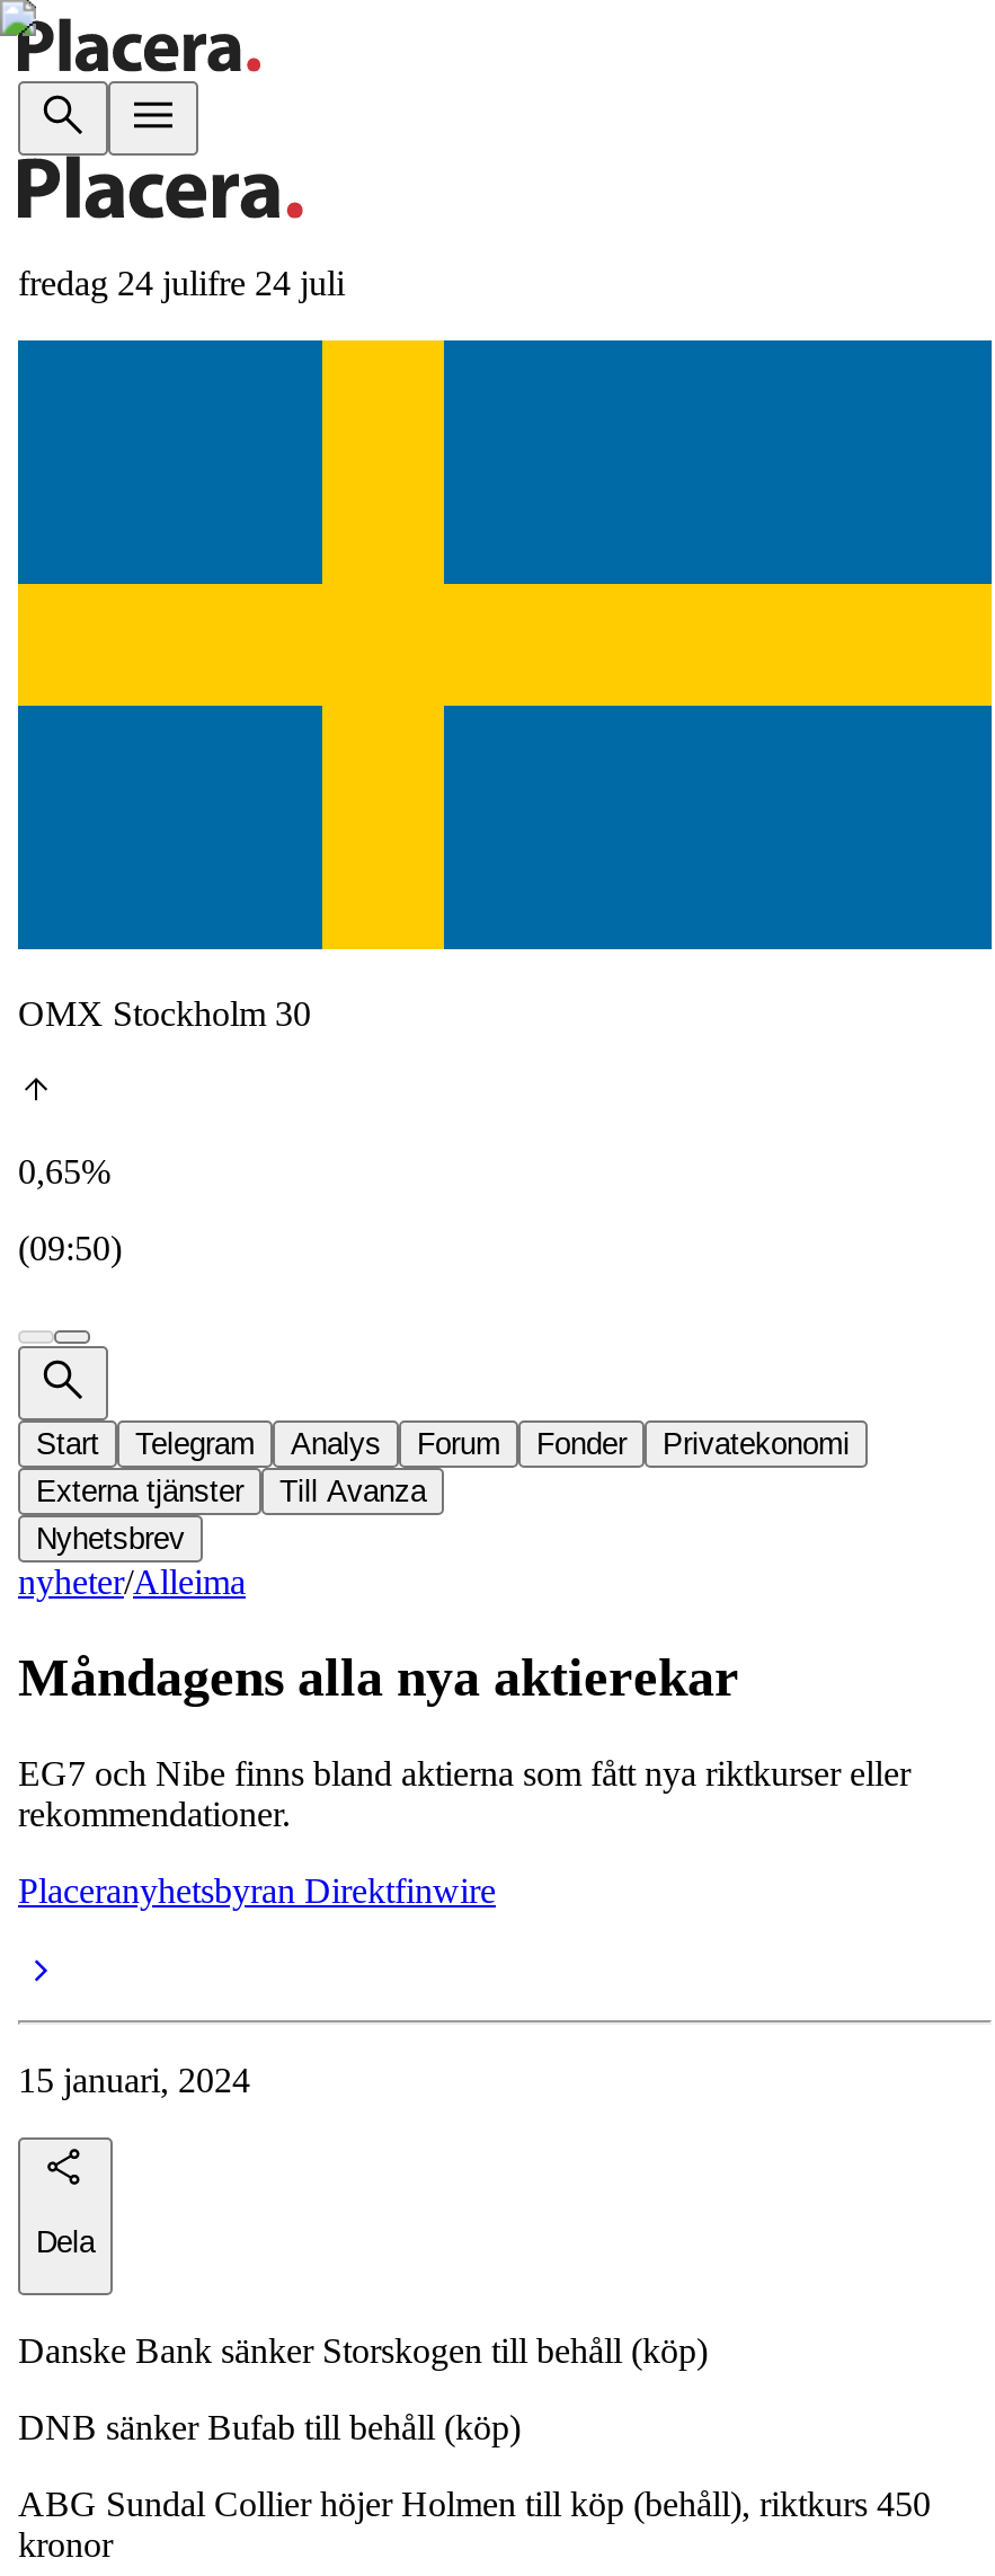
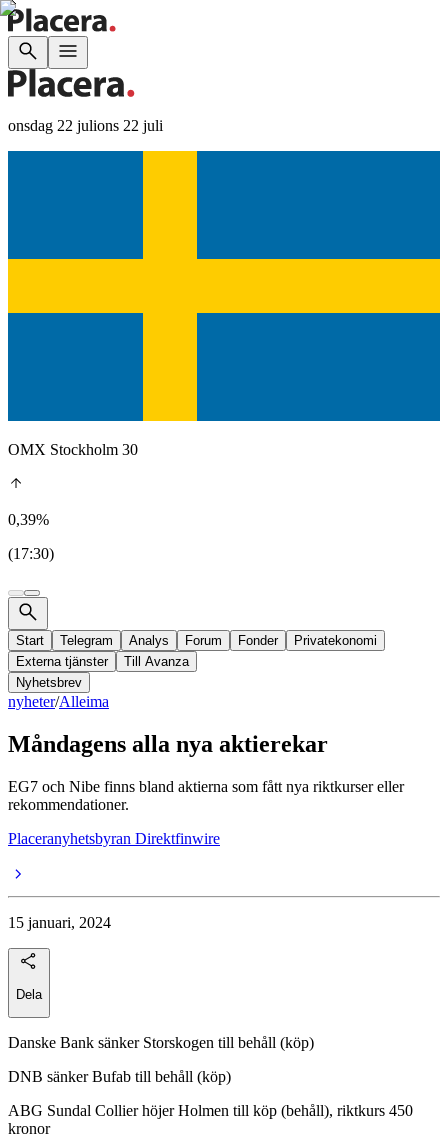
- fredag 24 julifre 24 juli
+ onsdag 22 julions 22 juli

- 0,65%
+ 0,39%

- (09:50)
+ (17:30)
